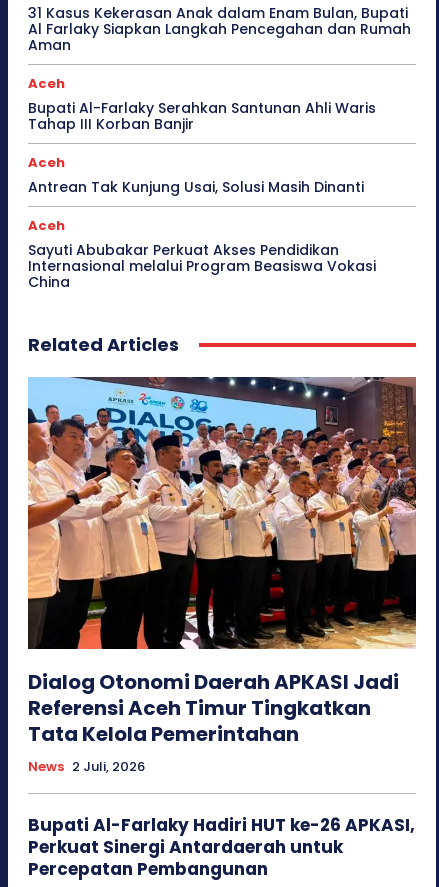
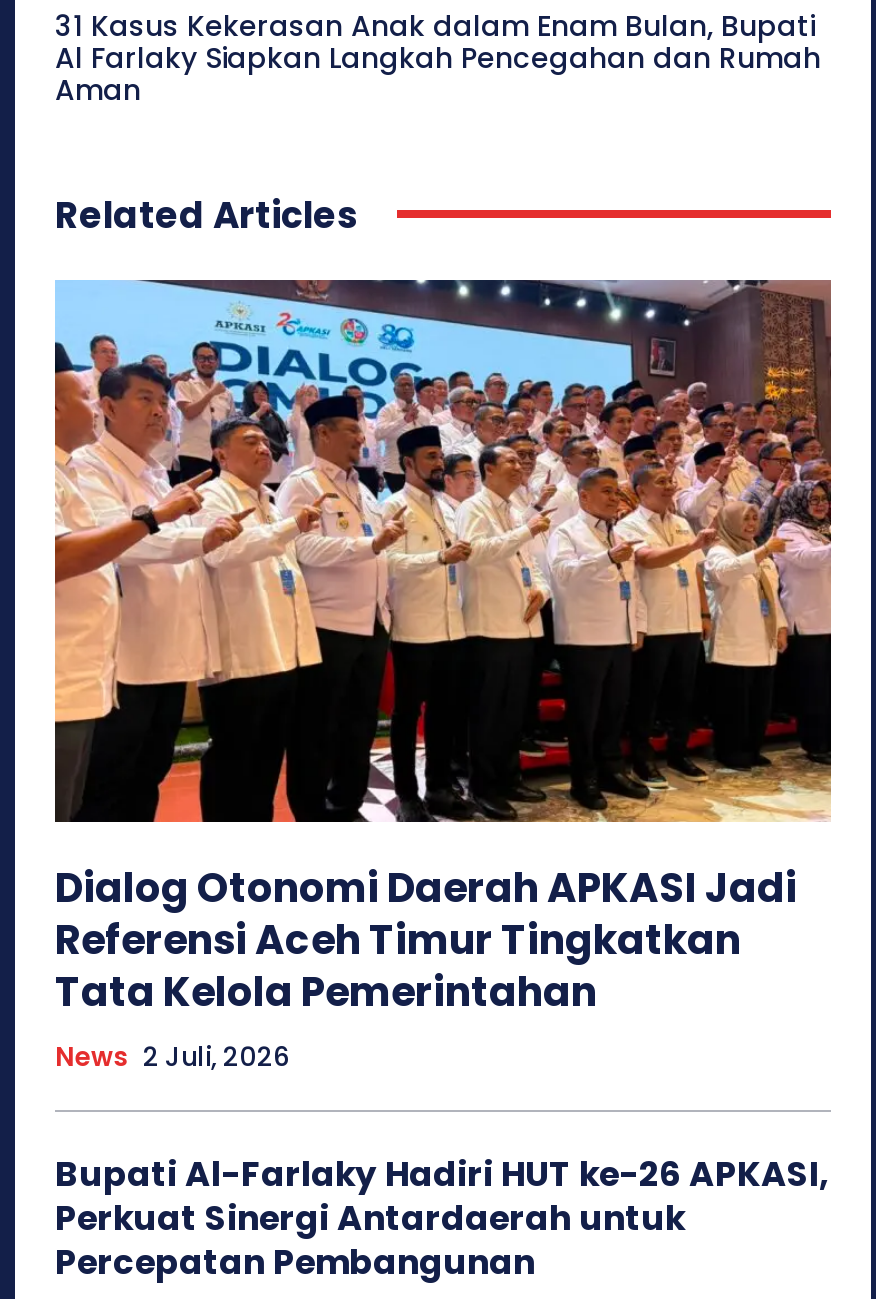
- Aceh
- Bupati Al-Farlaky Serahkan Santunan Ahli Waris
- Tahap III Korban Banjir
- Aceh
- Antrean Tak Kunjung Usai, Solusi Masih Dinanti
- Aceh
- Sayuti Abubakar Perkuat Akses Pendidikan
- Internasional melalui Program Beasiswa Vokasi
- China
